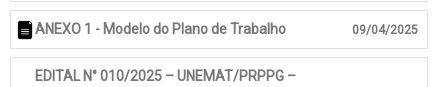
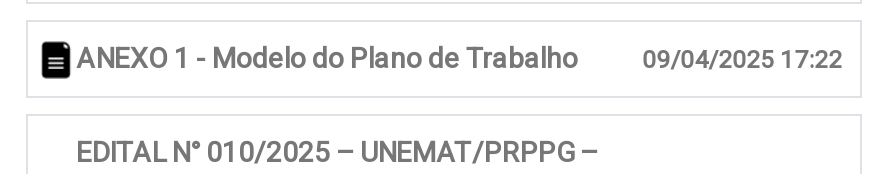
- 09/04/2025
+ 09/04/2025 17:22
